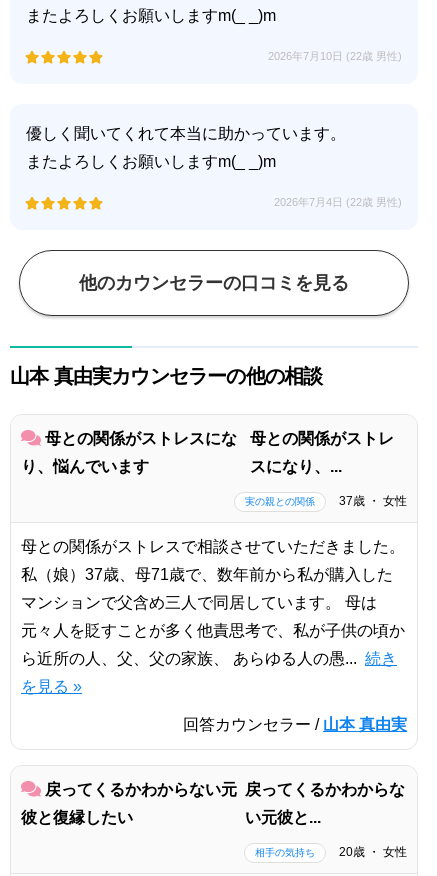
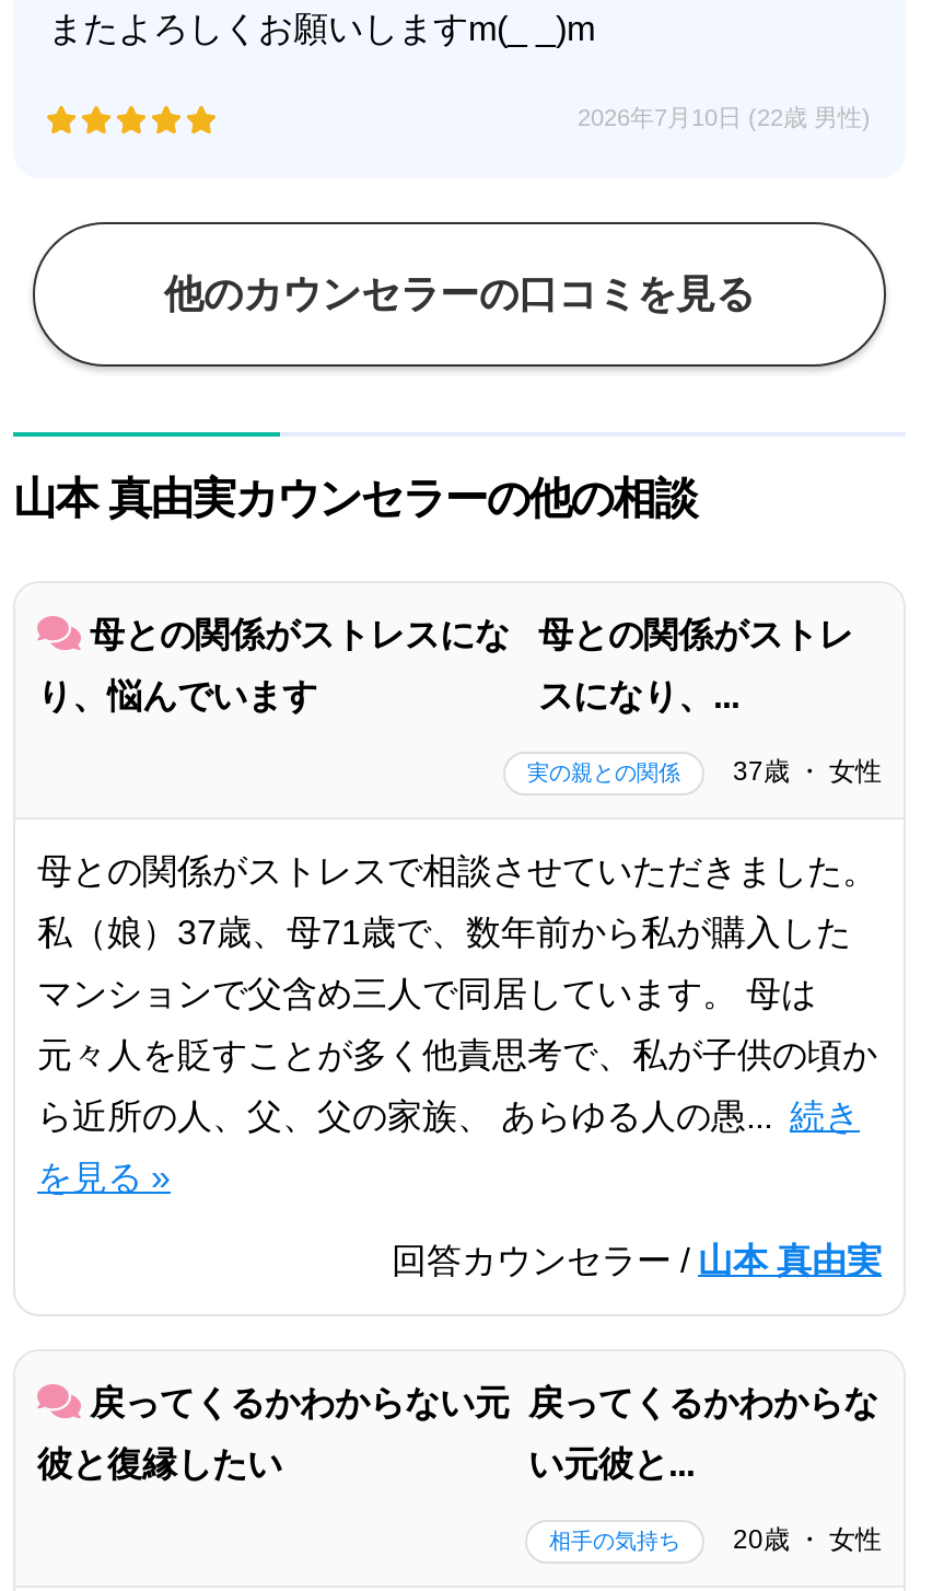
- 優しく聞いてくれて本当に助かっています。
- またよろしくお願いしますm(_ _)m
- 2026年7月4日 (22歳 男性)
